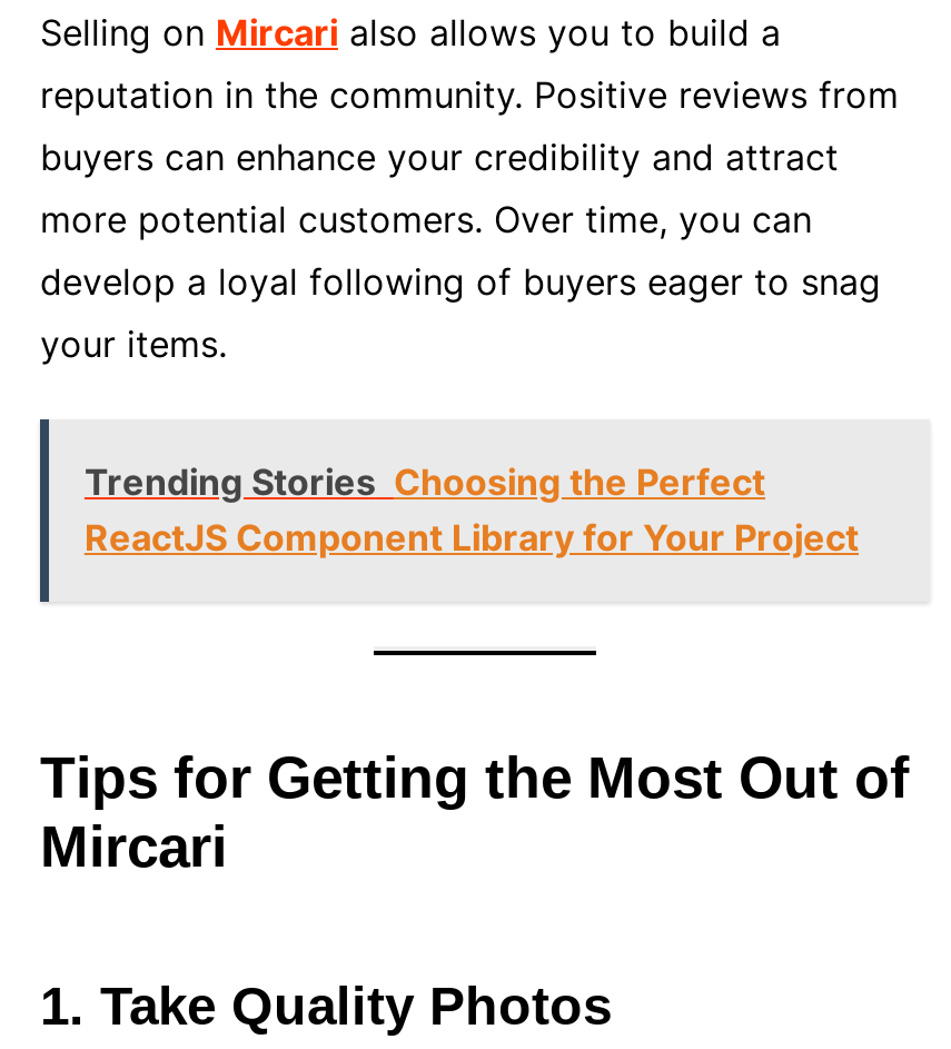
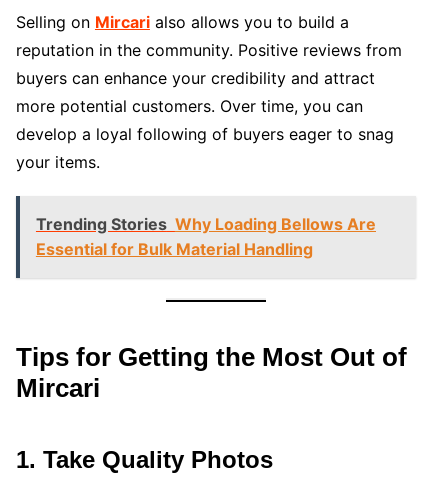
- Trending Stories Choosing the Perfect
- ReactJS Component Library for Your Project
+ Trending Stories Why Loading Bellows Are
+ Essential for Bulk Material Handling
